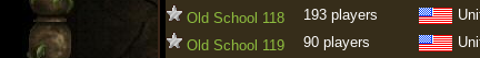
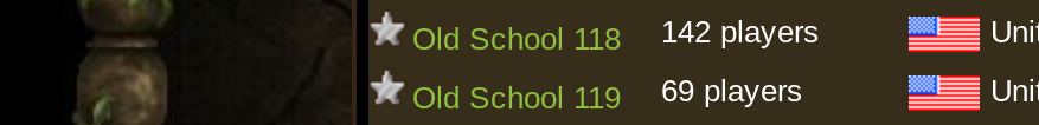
- Old School 118 193 players
+ Old School 118 142 players

- Old School 119 90 players
+ Old School 119 69 players
